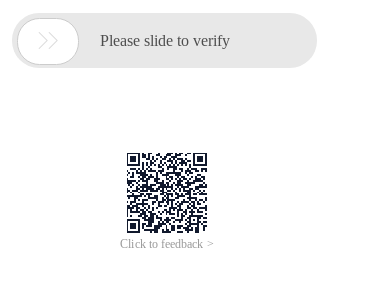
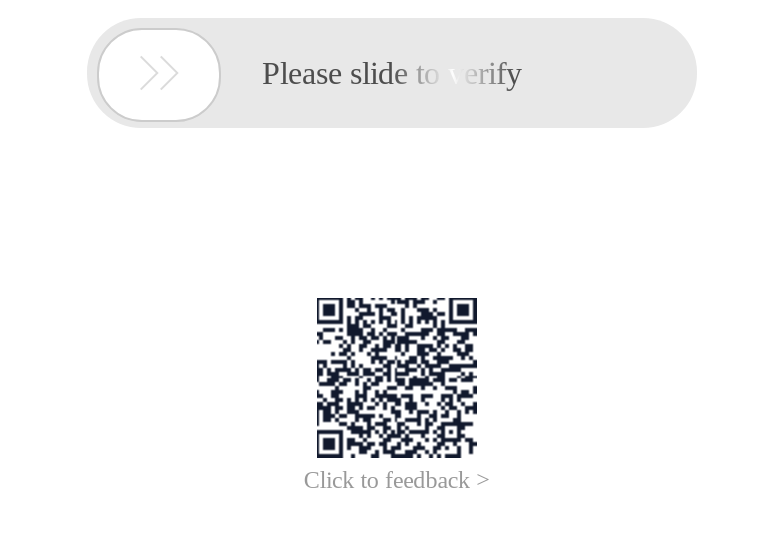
- [image]
+ [image]
